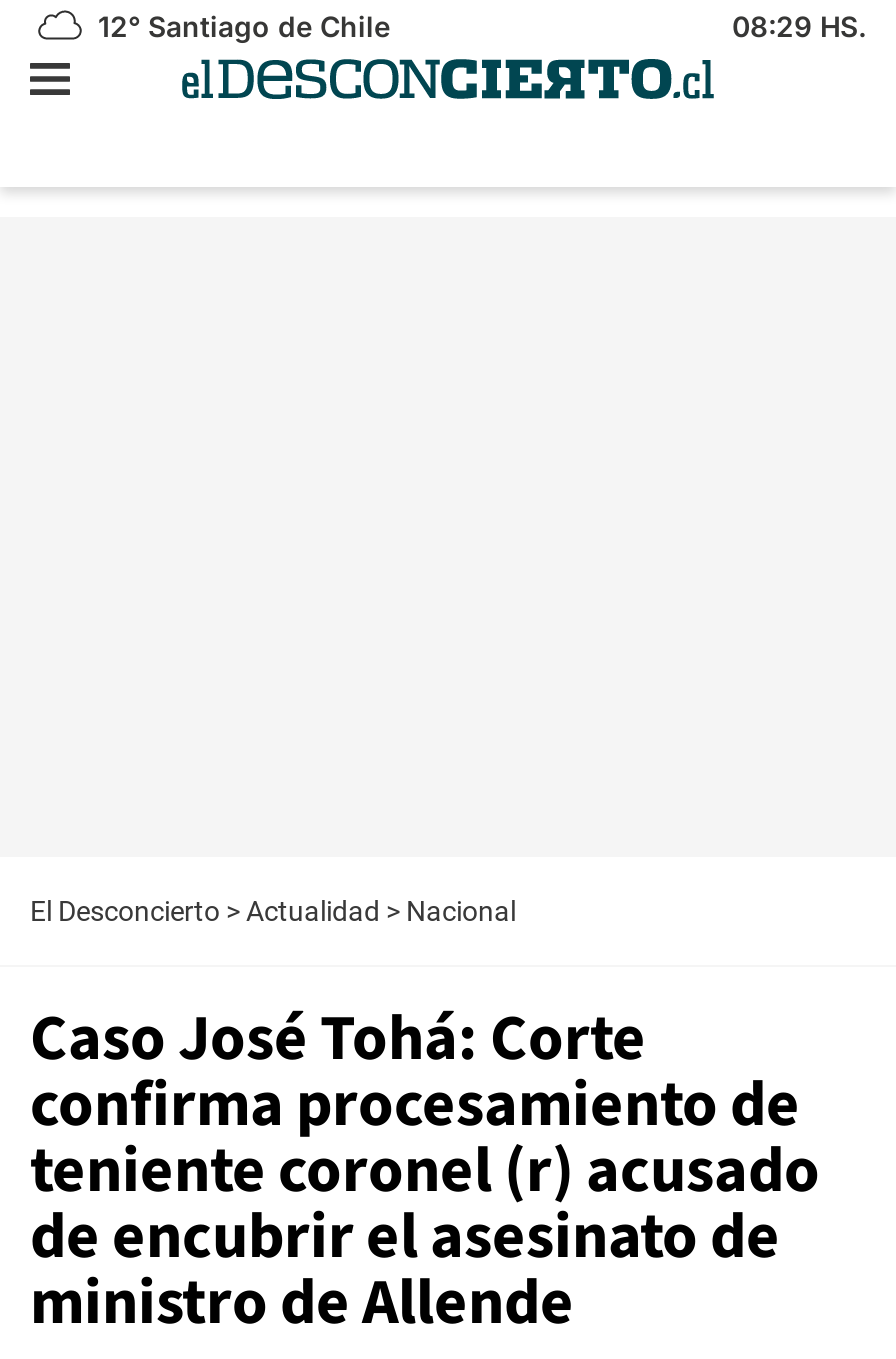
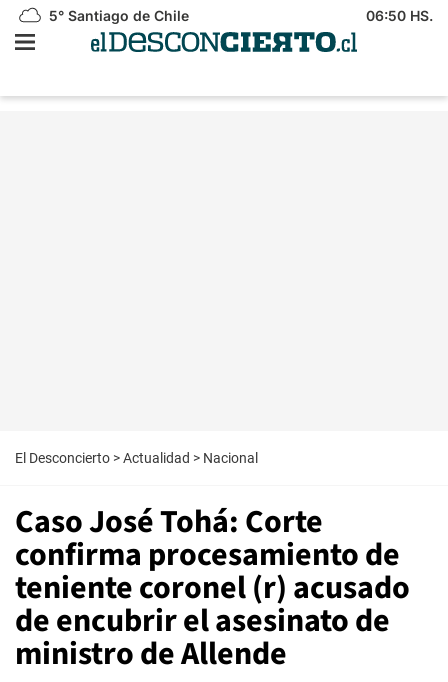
- 12° Santiago de Chile
+ 5° Santiago de Chile

- 08:29 HS.
+ 06:50 HS.
